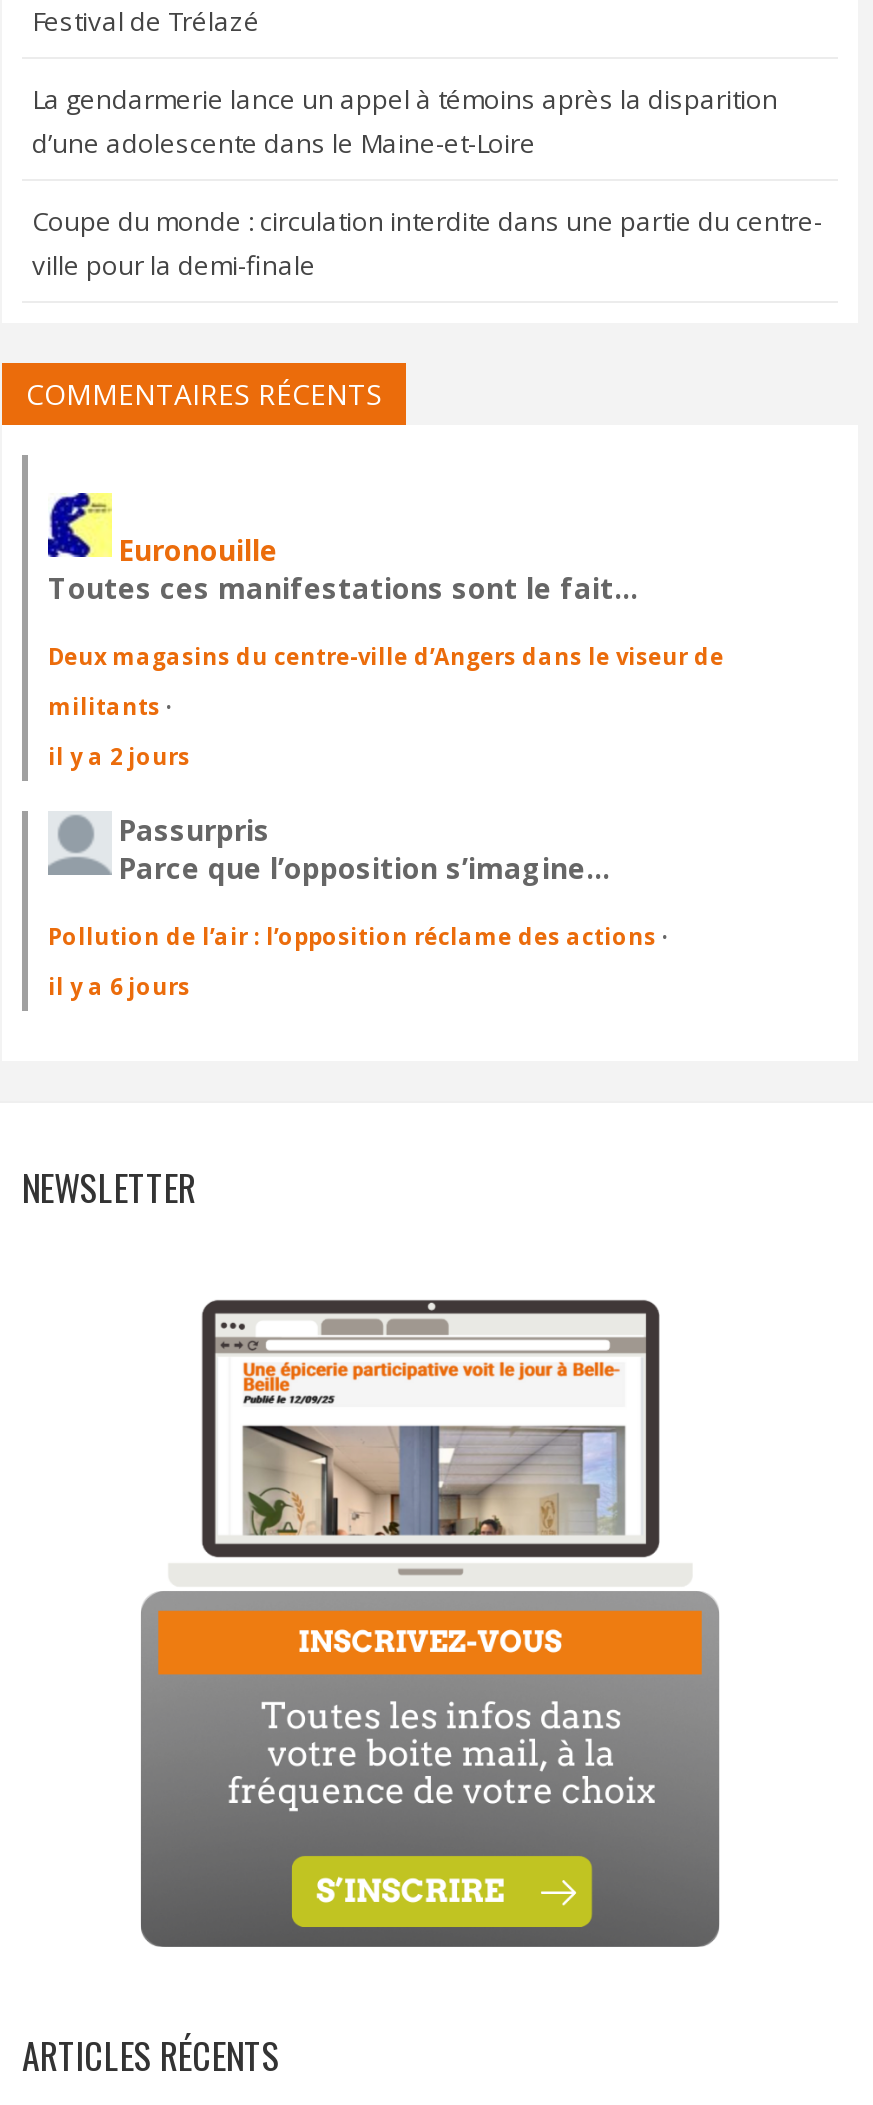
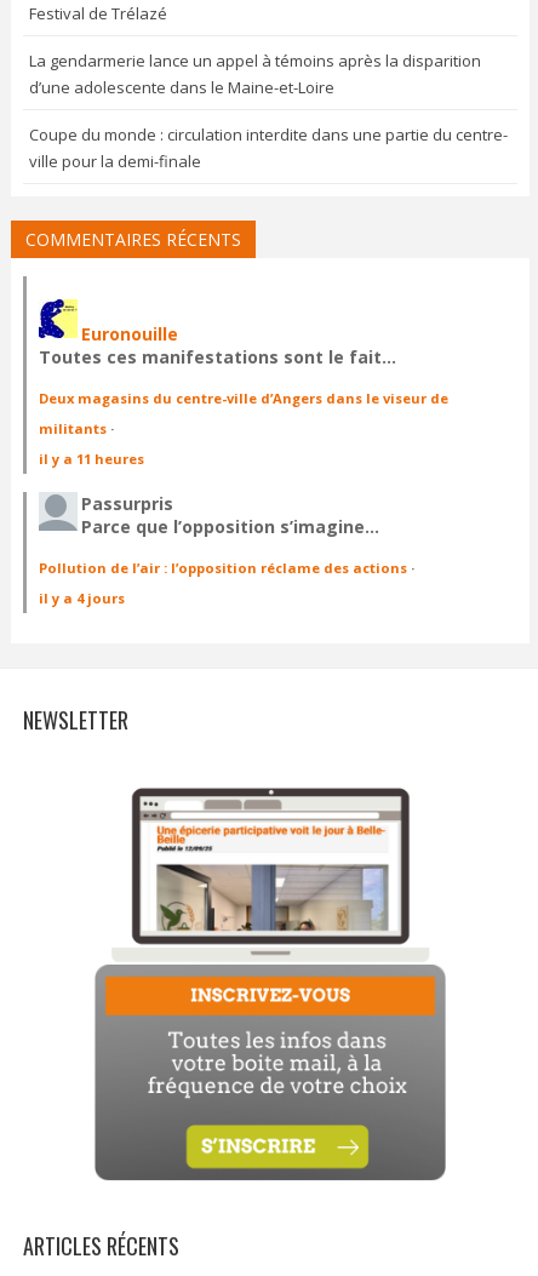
- il y a 2 jours
+ il y a 11 heures

- il y a 6 jours
+ il y a 4 jours
